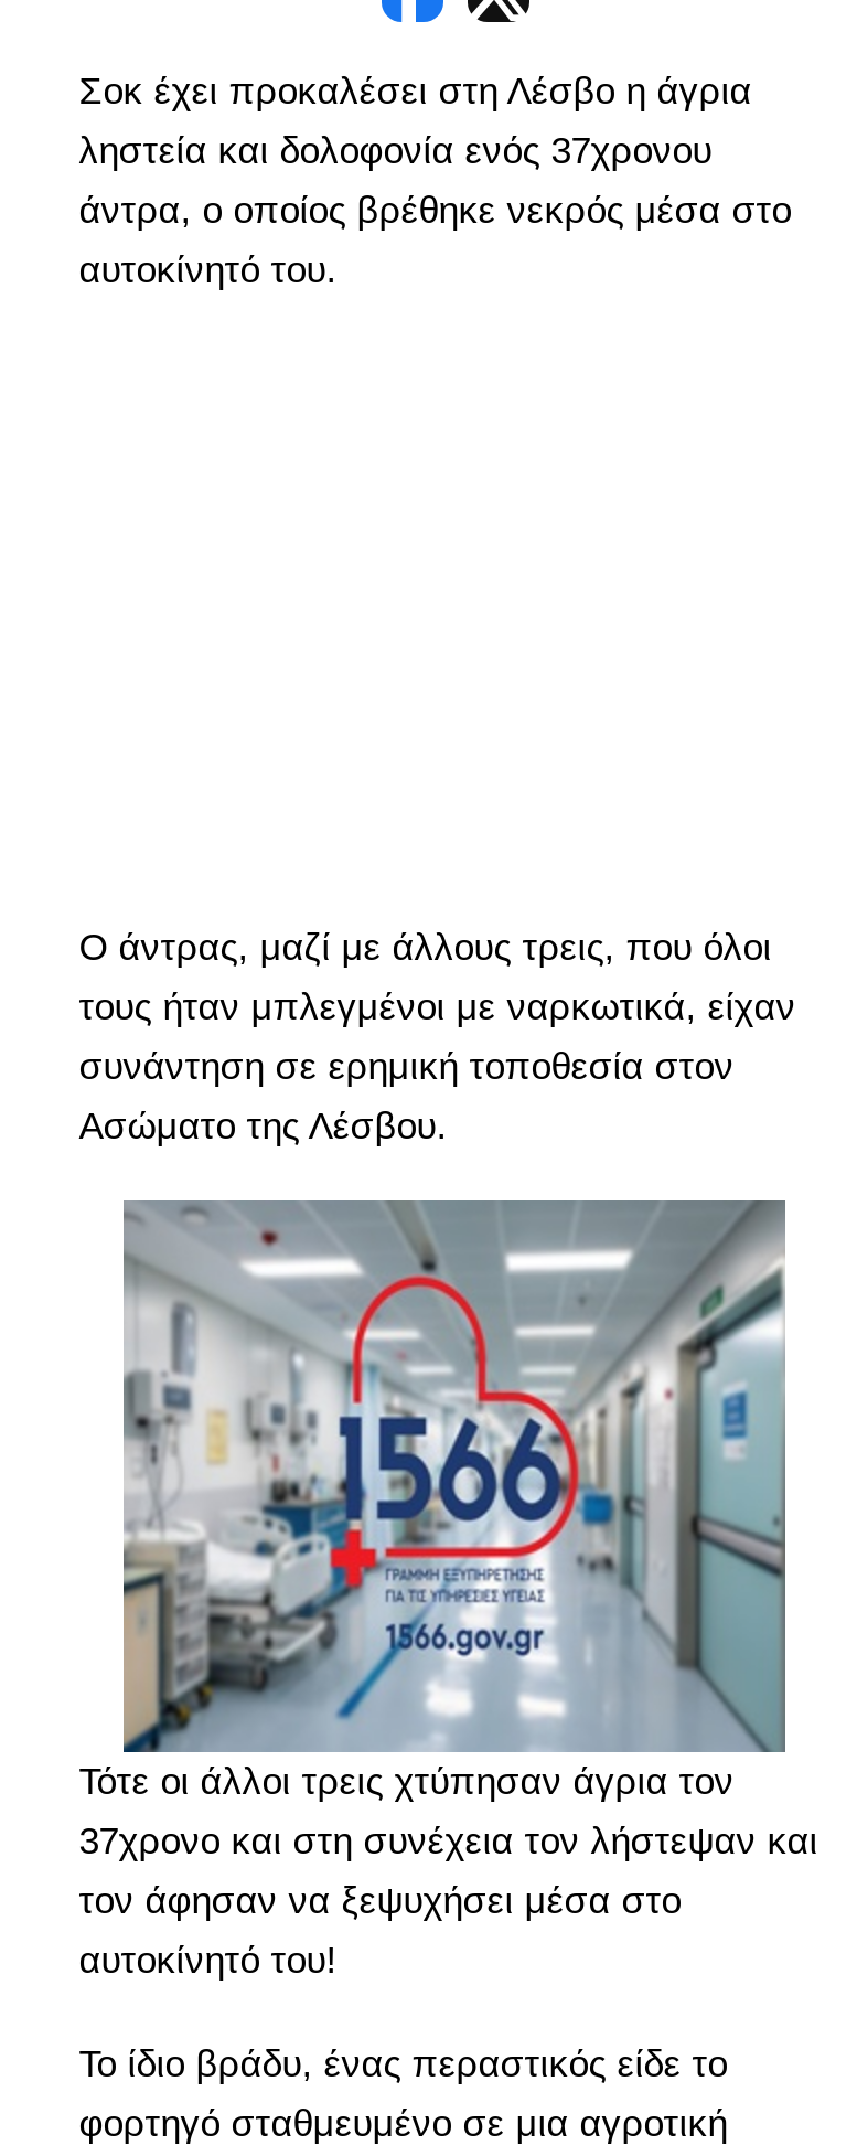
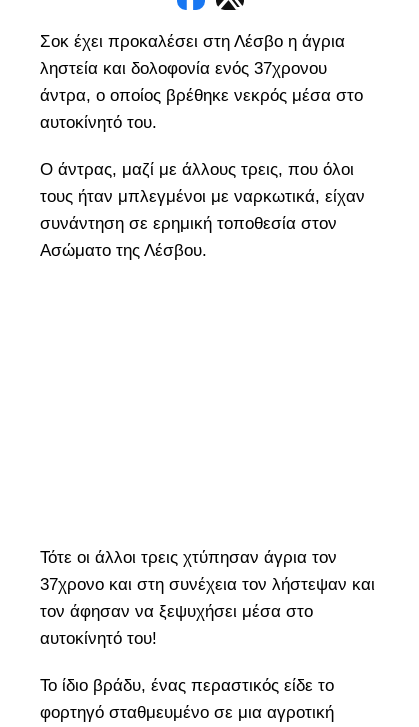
- [image]
